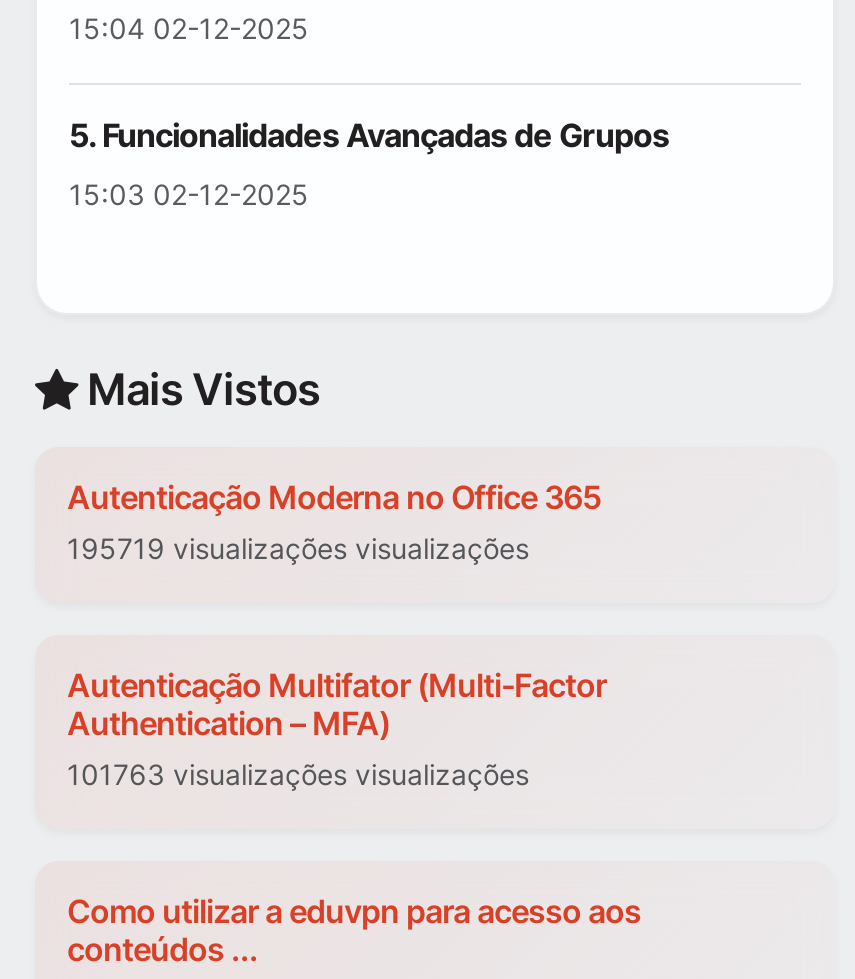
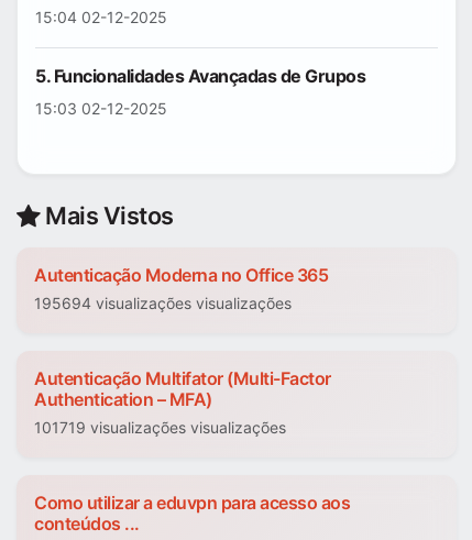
- 195719 visualizações visualizações
+ 195694 visualizações visualizações

- 101763 visualizações visualizações
+ 101719 visualizações visualizações
